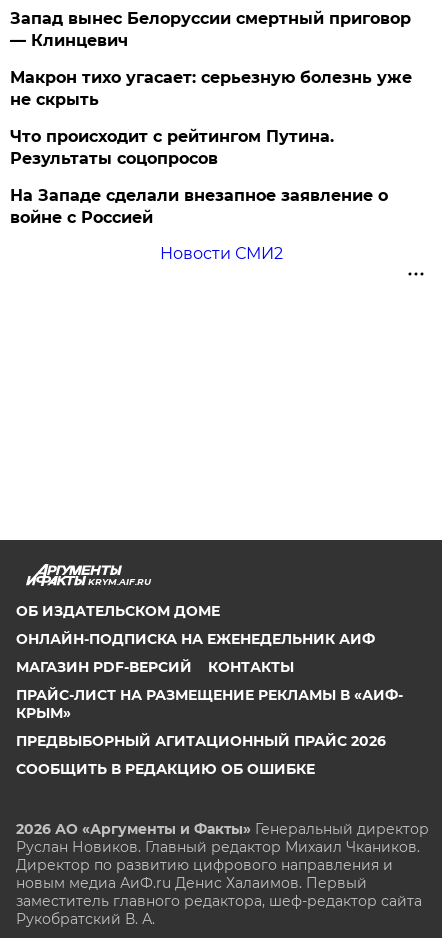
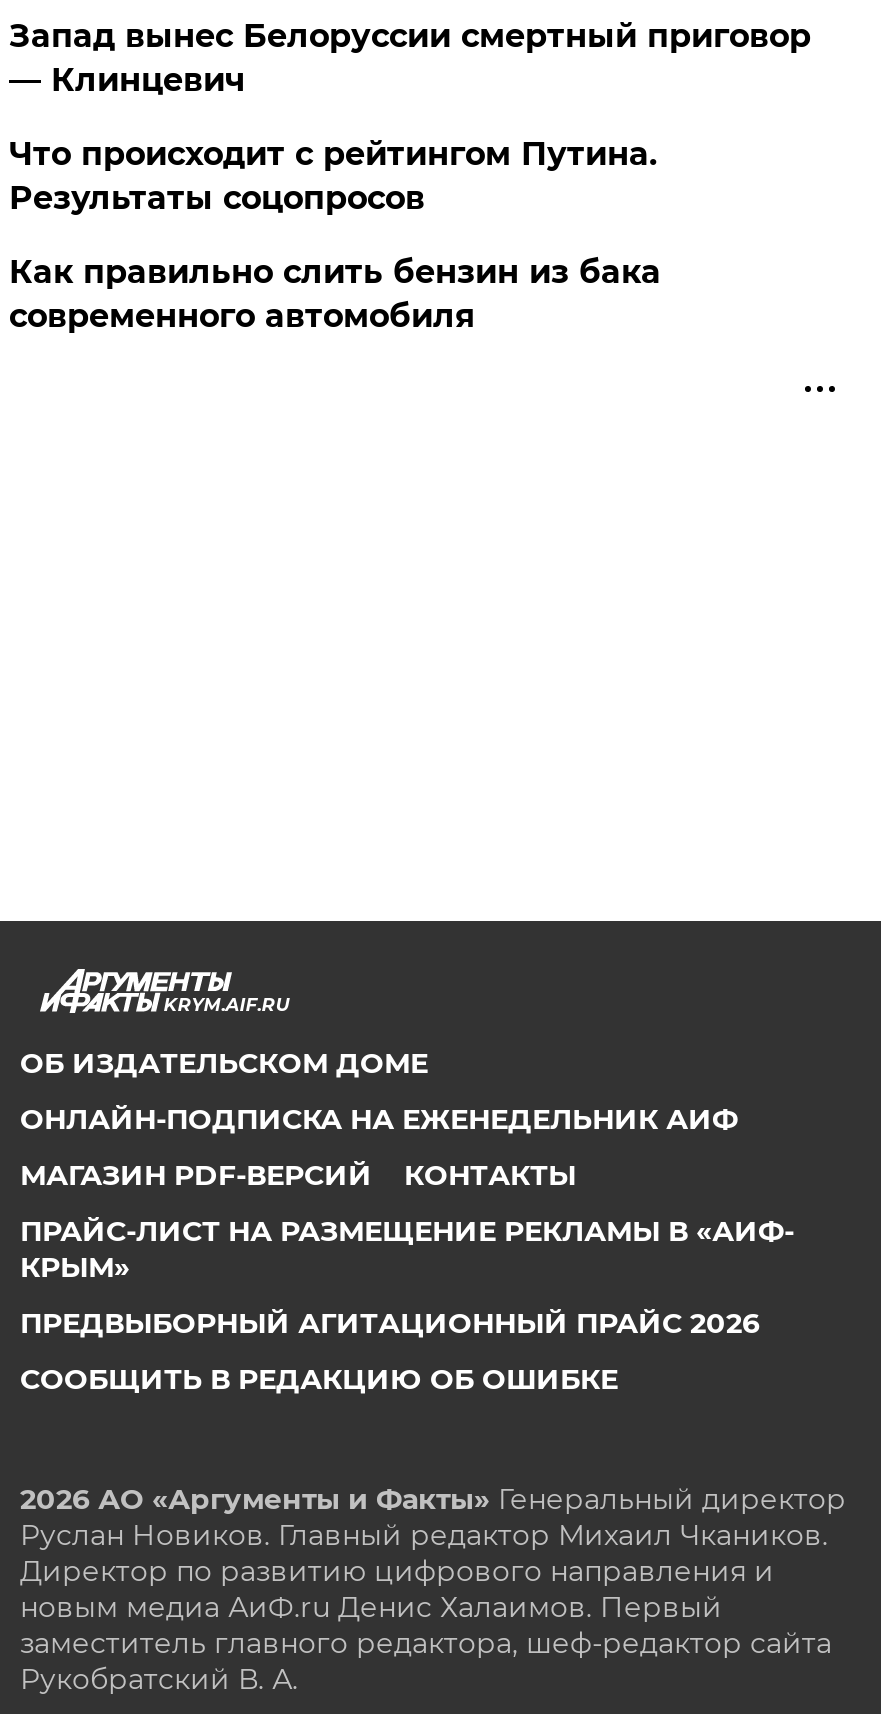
- Макрон тихо угасает: серьезную болезнь уже
- не скрыть

- На Западе сделали внезапное заявление о
- войне с Россией
- Новости СМИ2
+ Как правильно слить бензин из бака
+ современного автомобиля
